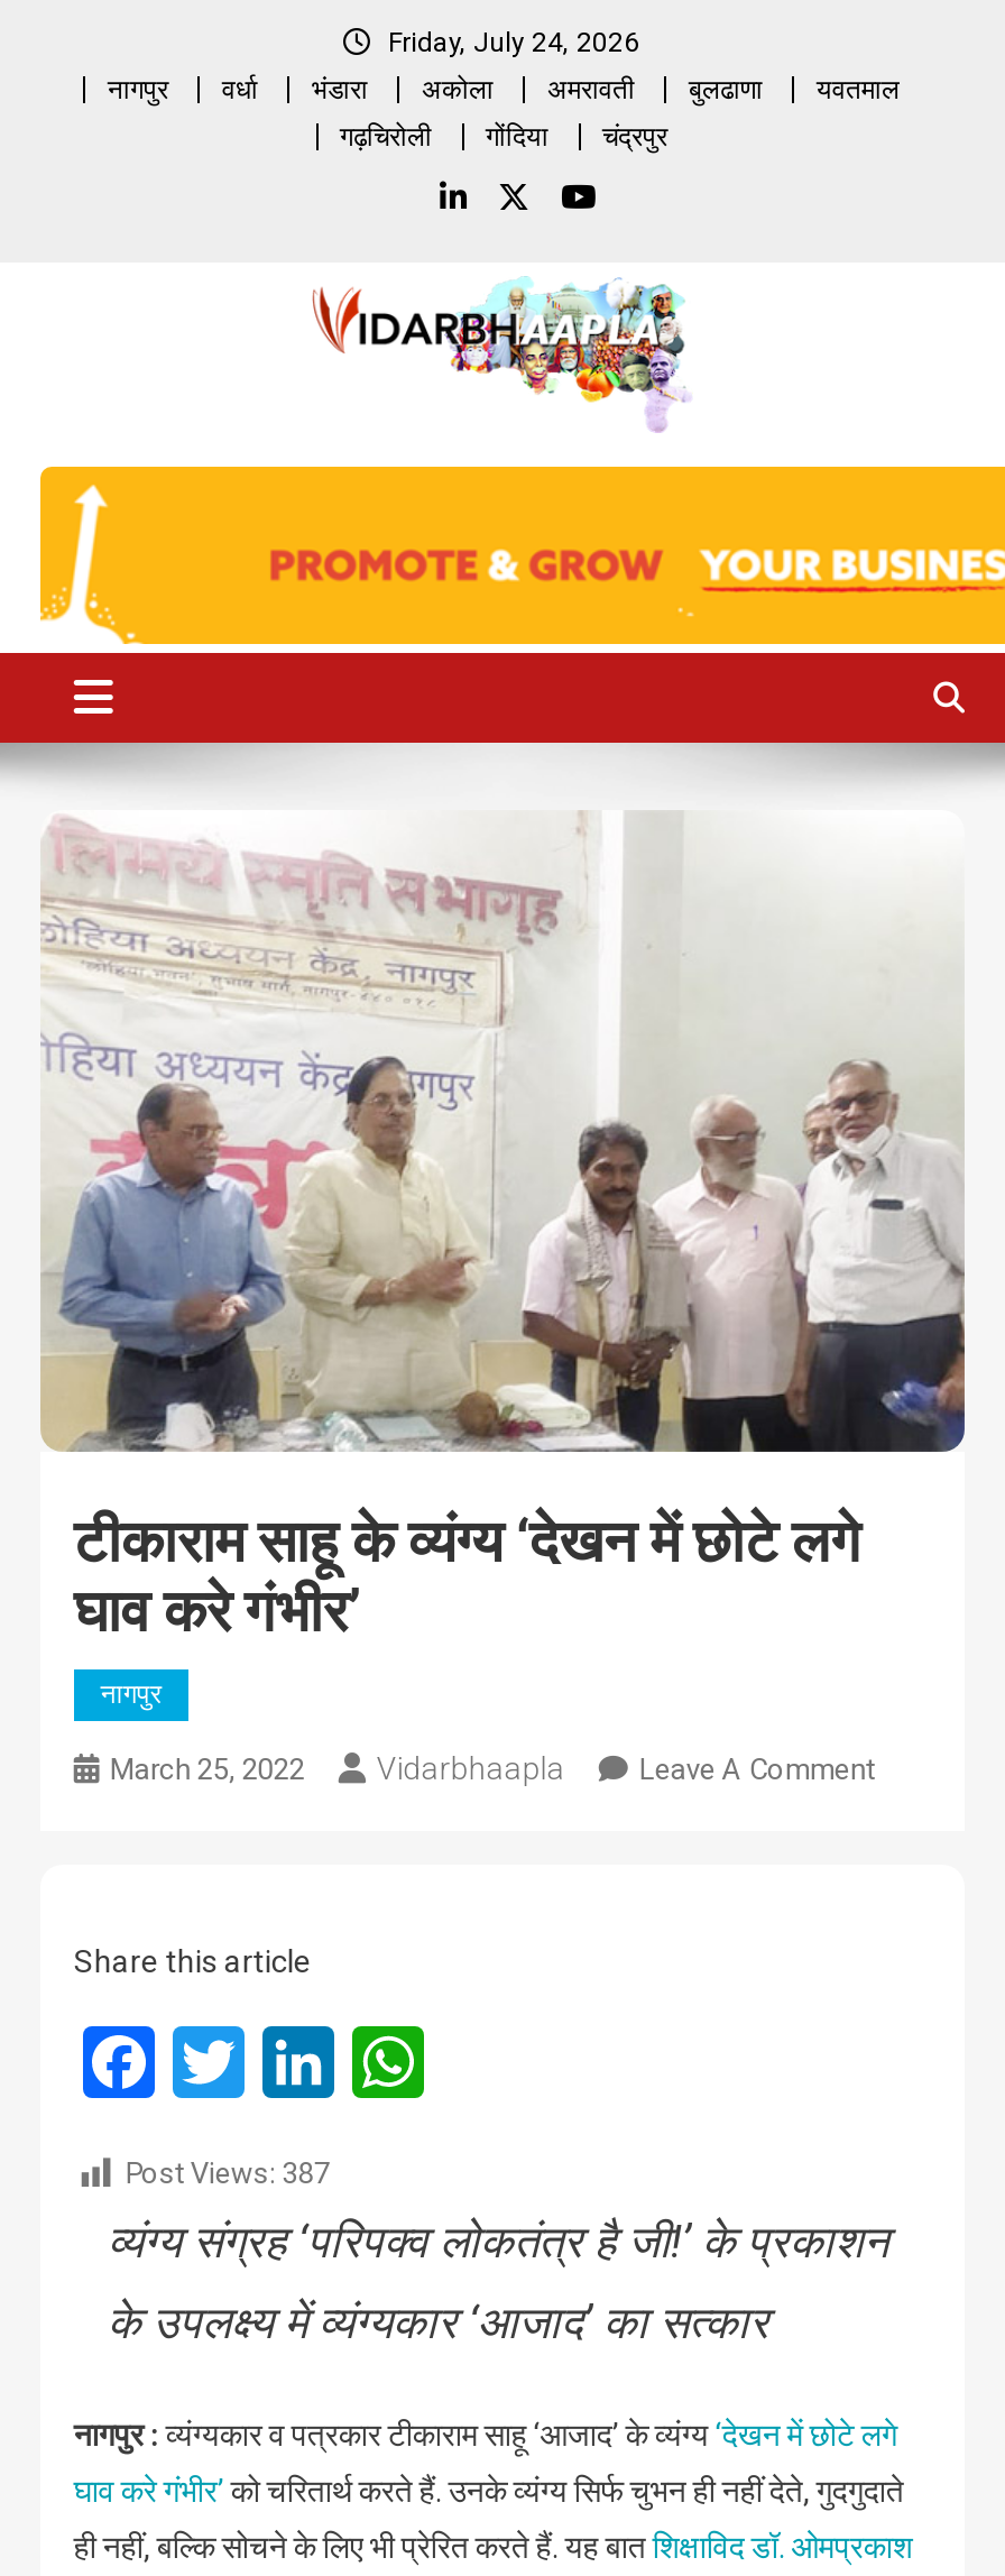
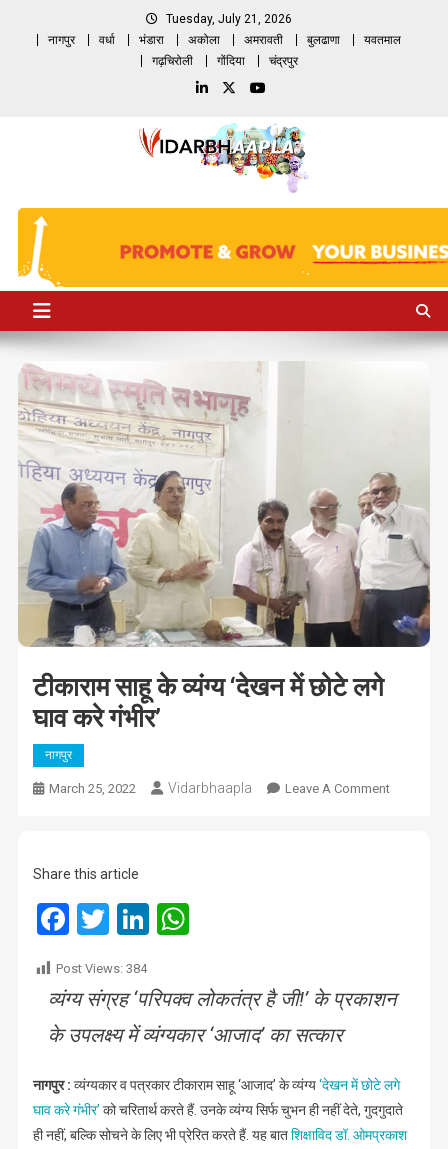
- Friday, July 24, 2026
+ Tuesday, July 21, 2026

- Post Views: 387
+ Post Views: 384
